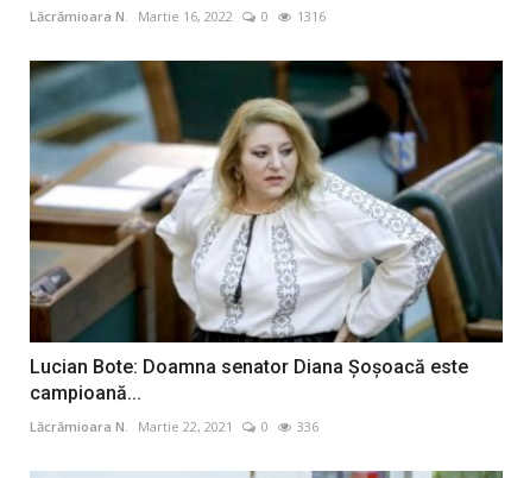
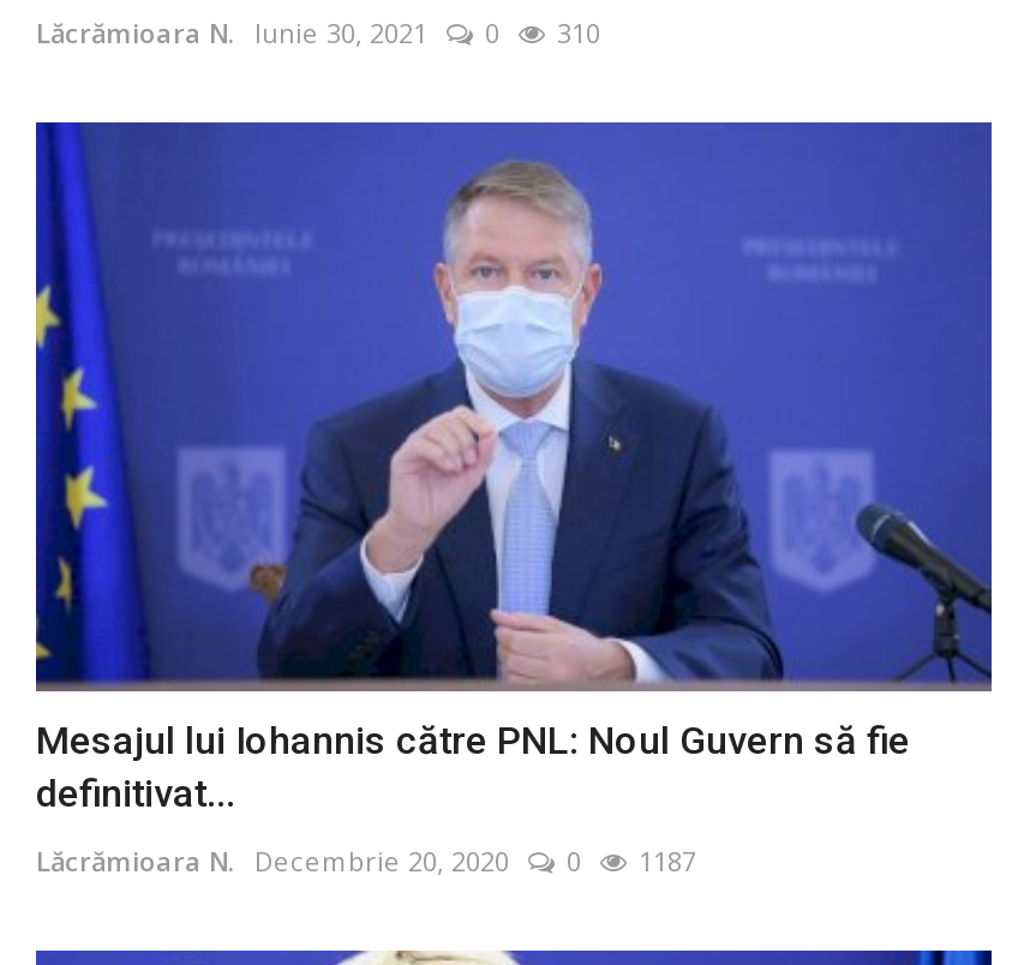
- Lăcrămioara N. Martie 16, 2022
+ Lăcrămioara N. Iunie 30, 2021

- 1316
+ 310

- [image]
- Lucian Bote: Doamna senator Diana Șoșoacă este
- campioană...
+ [image]
+ Mesajul lui Iohannis către PNL: Noul Guvern să fie
+ definitivat...

- Lăcrămioara N. Martie 22, 2021
+ Lăcrămioara N. Decembrie 20, 2020

- 336
+ 1187
